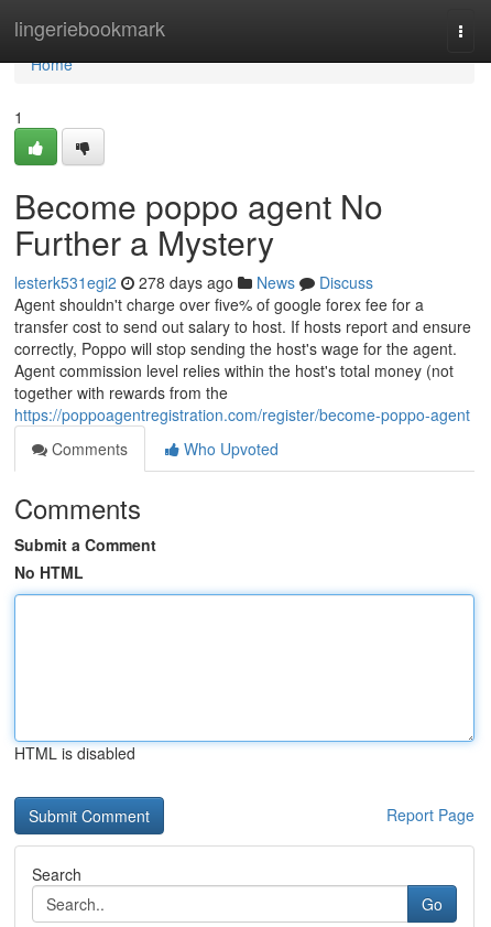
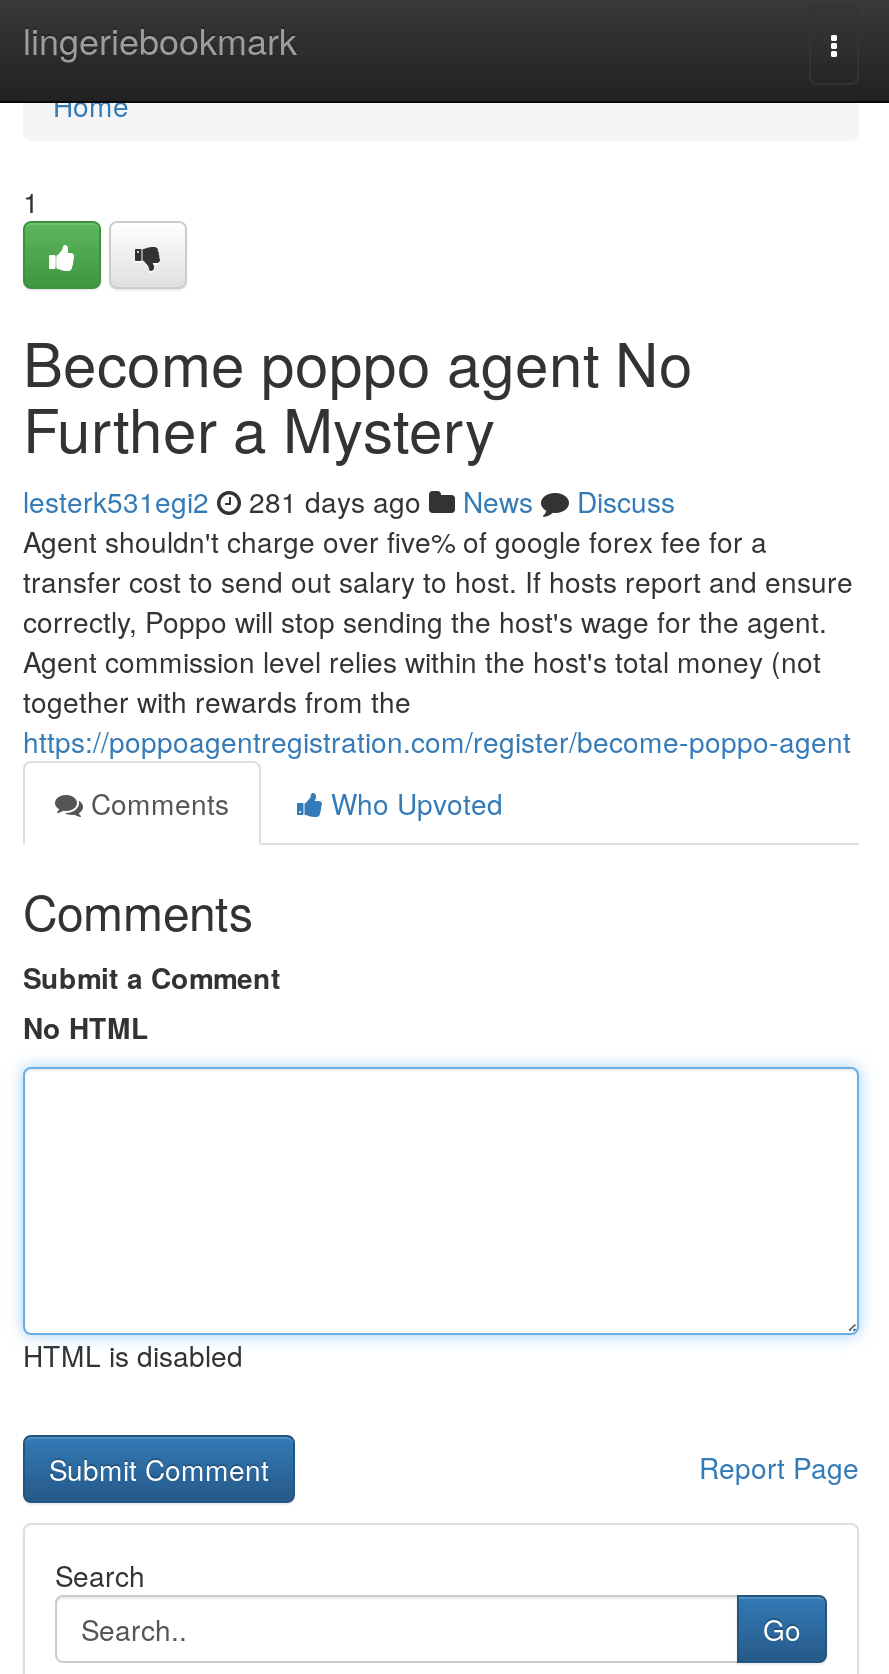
- lesterk531egi2 278 days ago News Discuss
+ lesterk531egi2 281 days ago News Discuss
